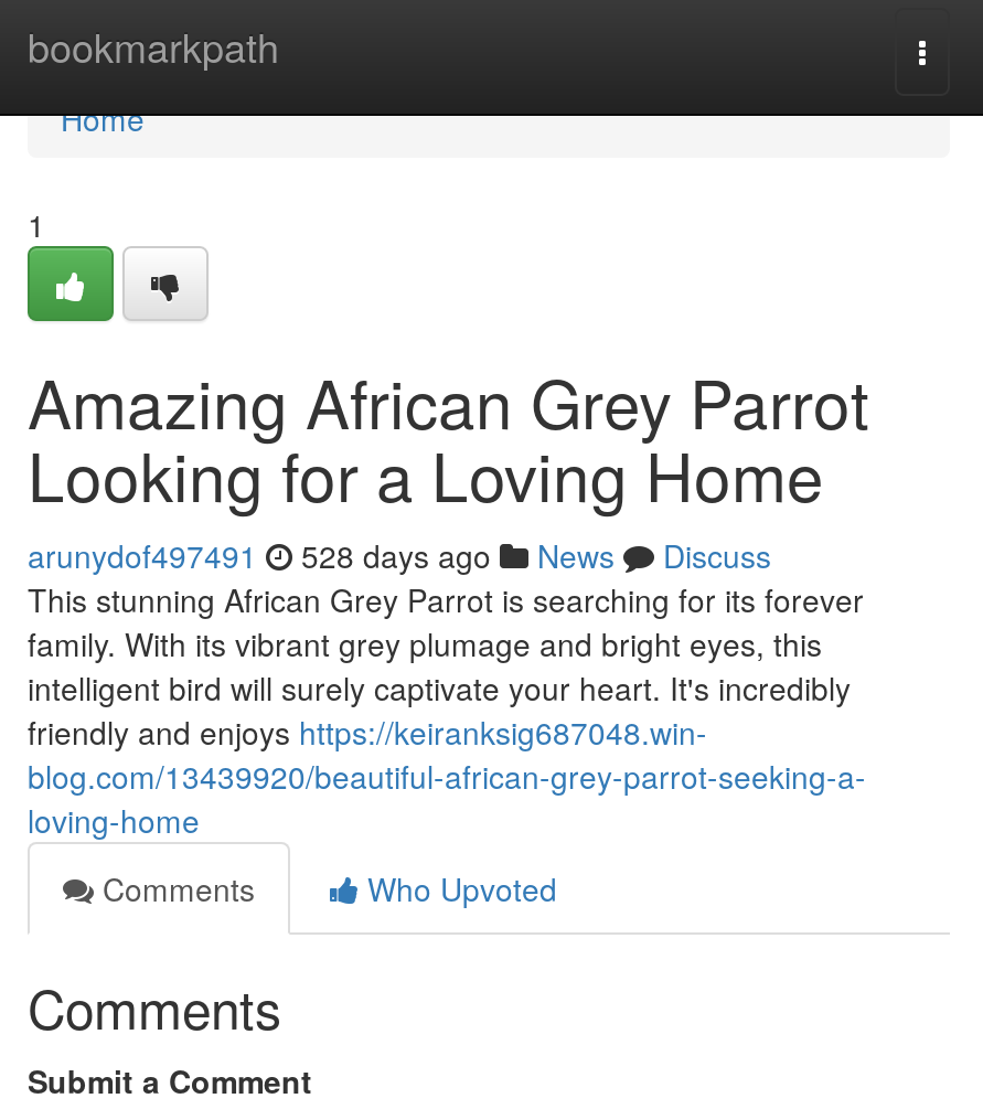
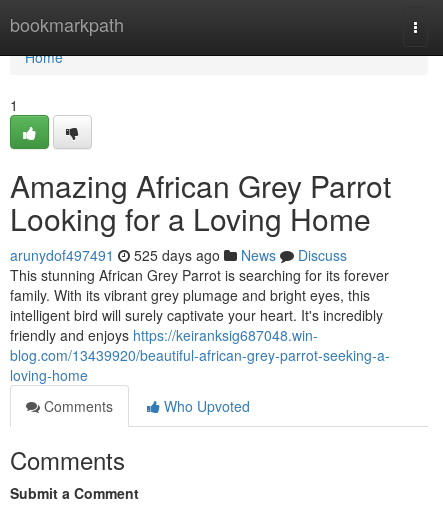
- arunydof497491 528 days ago News Discuss
+ arunydof497491 525 days ago News Discuss
